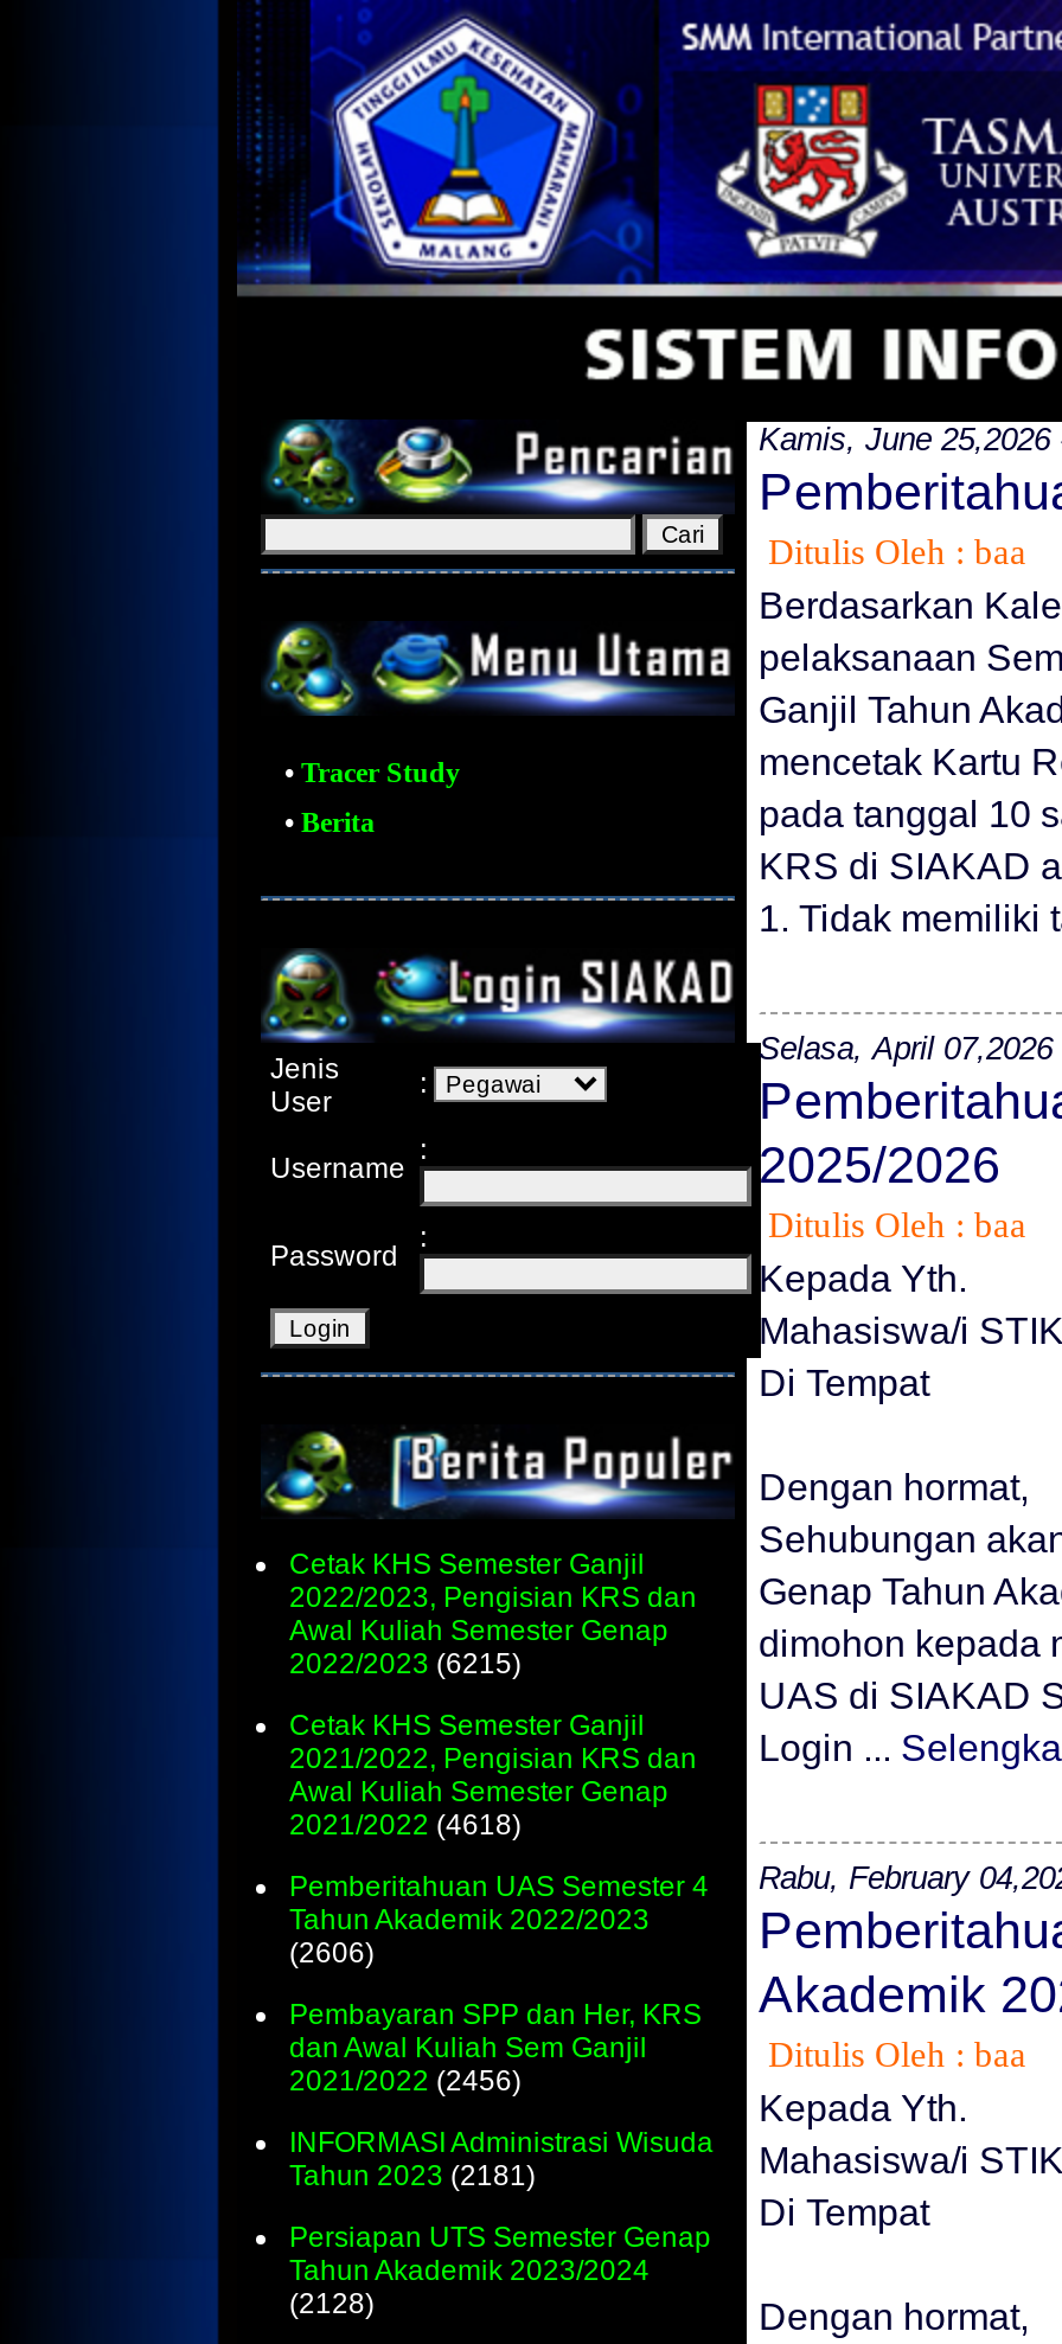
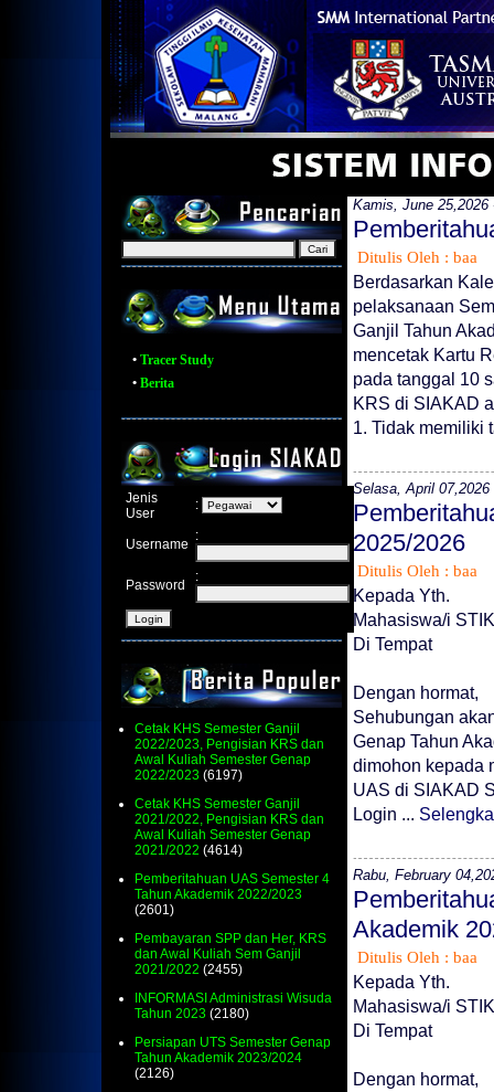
- 2022/2023 (6215)
+ 2022/2023 (6197)

- 2021/2022 (4618)
+ 2021/2022 (4614)

- (2606)
+ (2601)

- 2021/2022 (2456)
+ 2021/2022 (2455)

- Tahun 2023 (2181)
+ Tahun 2023 (2180)

- (2128)
+ (2126)
